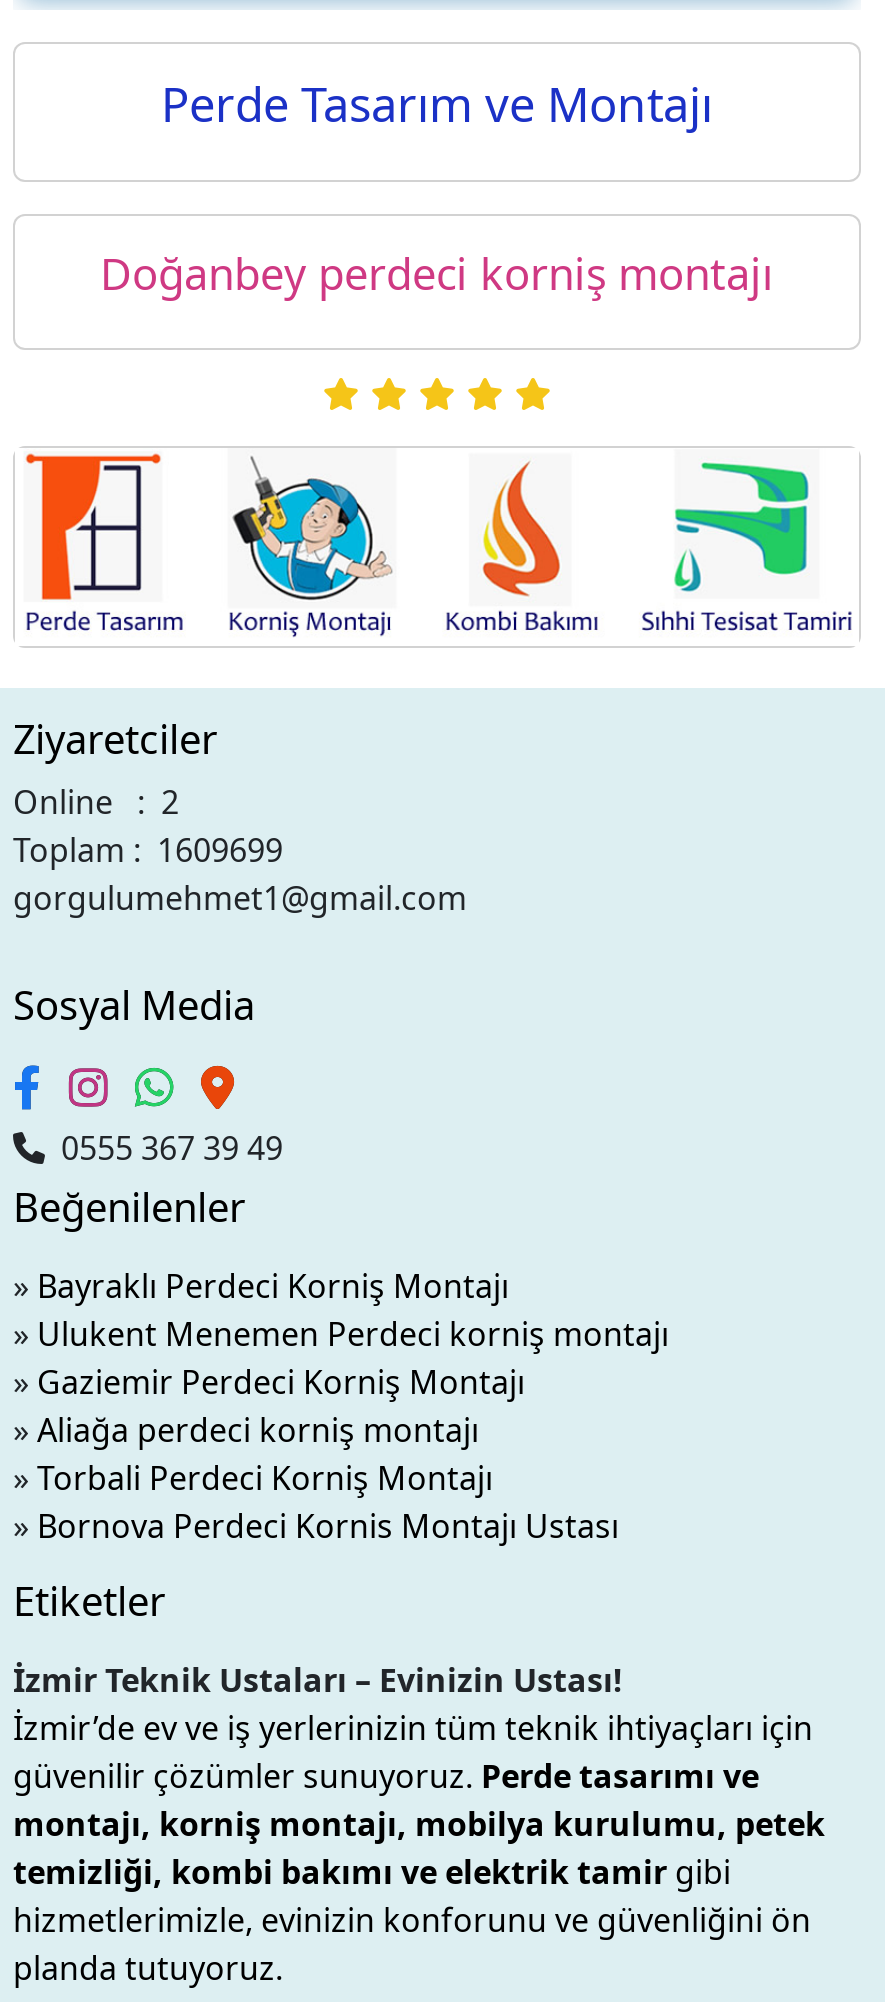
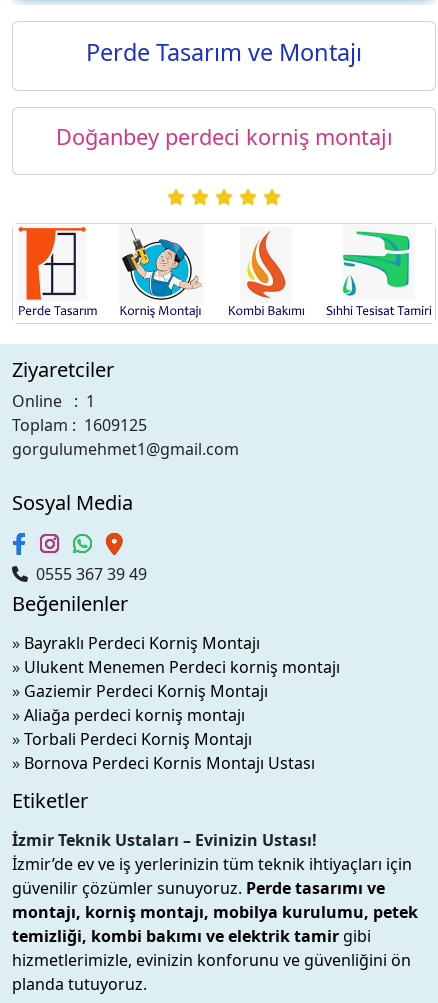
- Online : 2
+ Online : 1

- Toplam : 1609699
+ Toplam : 1609125
